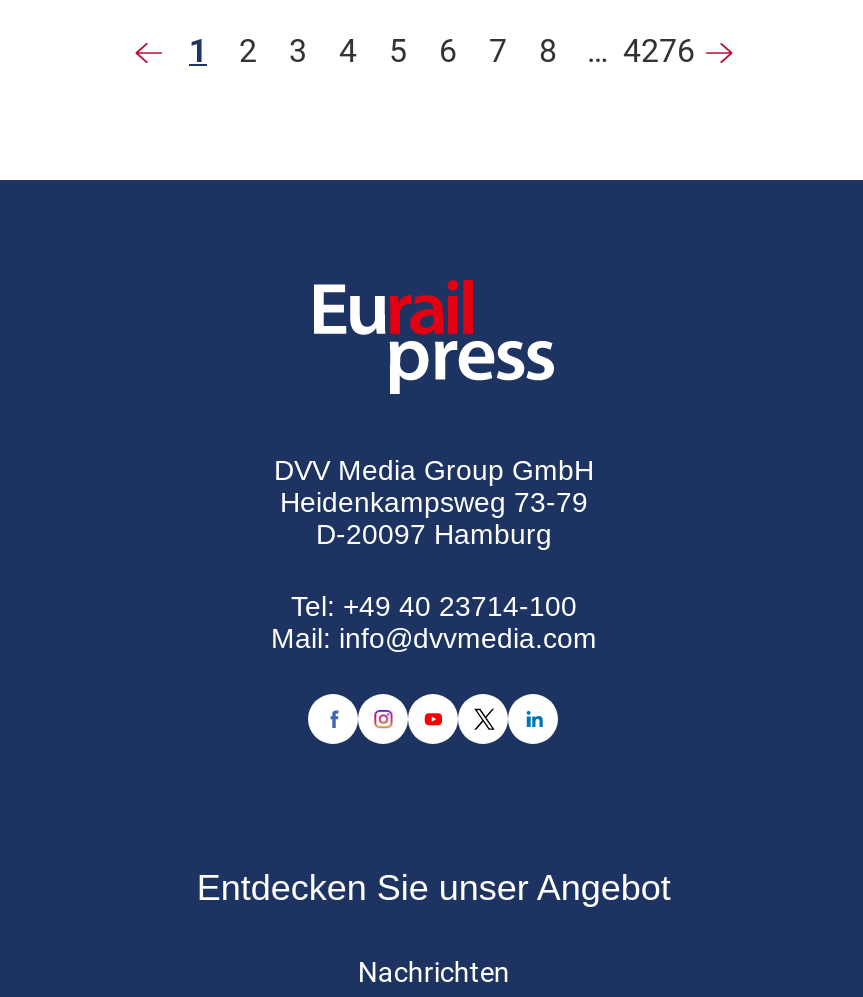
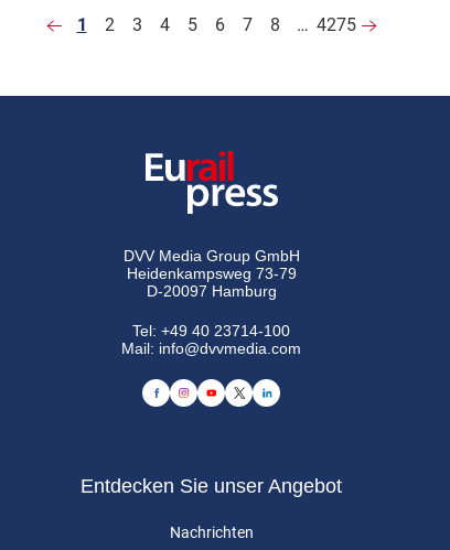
- 1 2 3 4 5 6 7 8 … 4276
+ 1 2 3 4 5 6 7 8 … 4275
